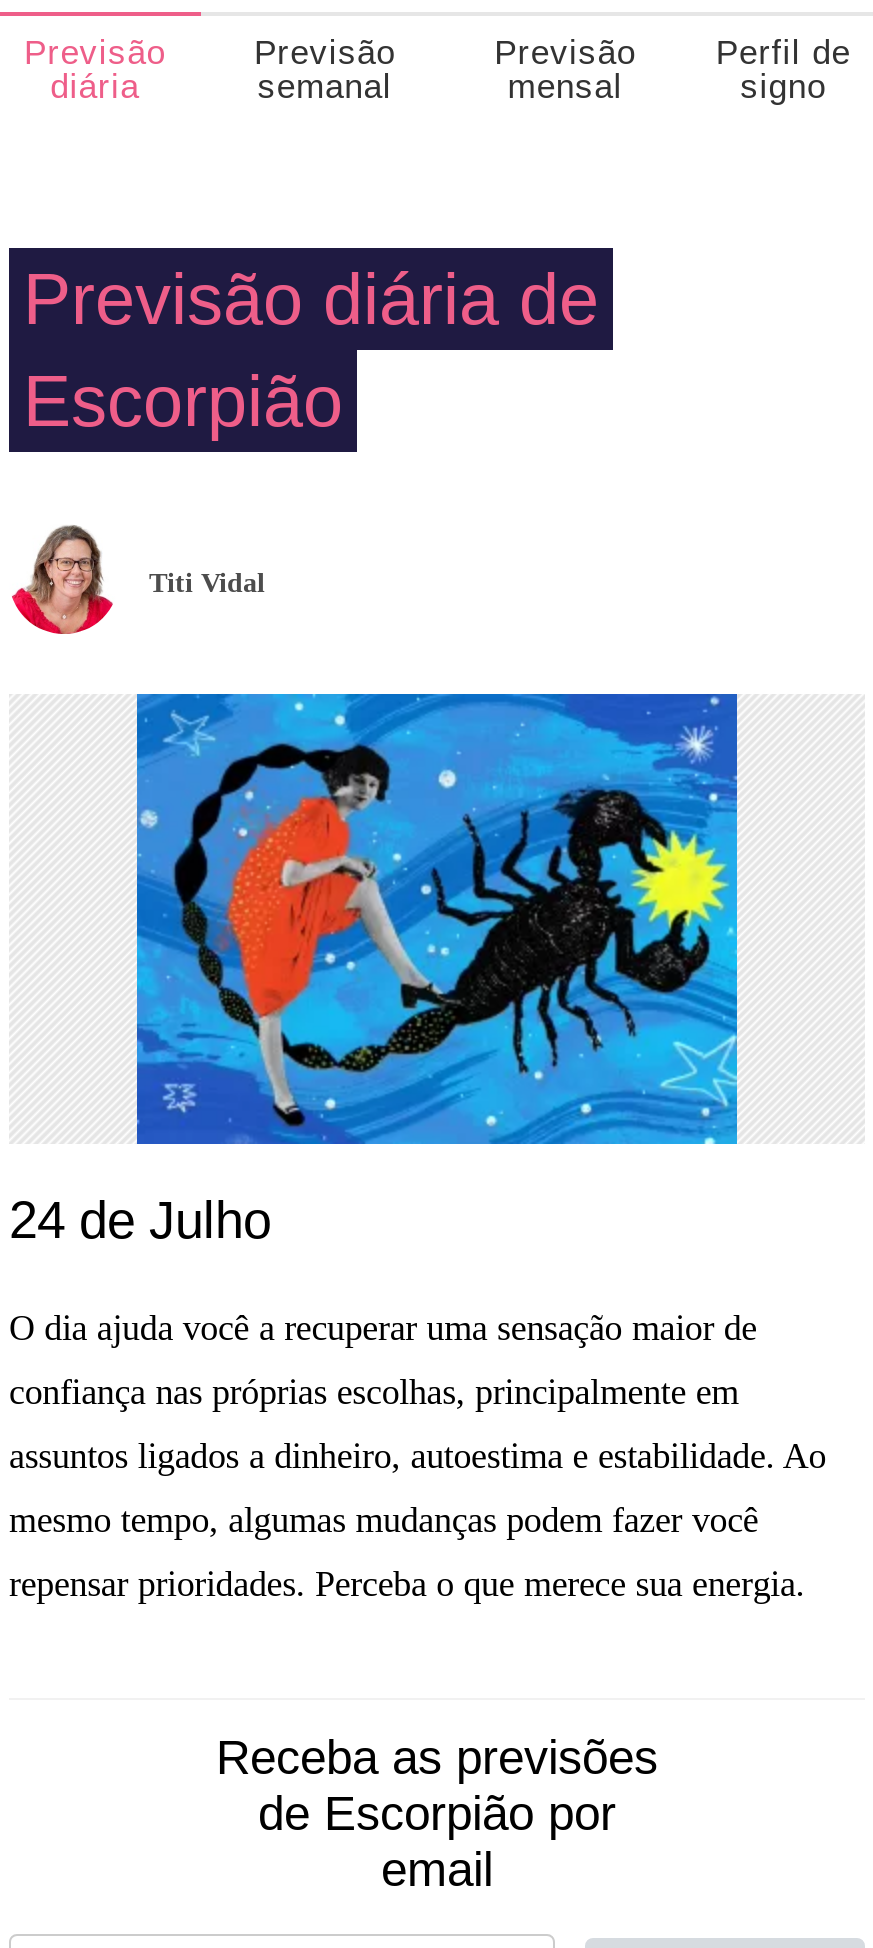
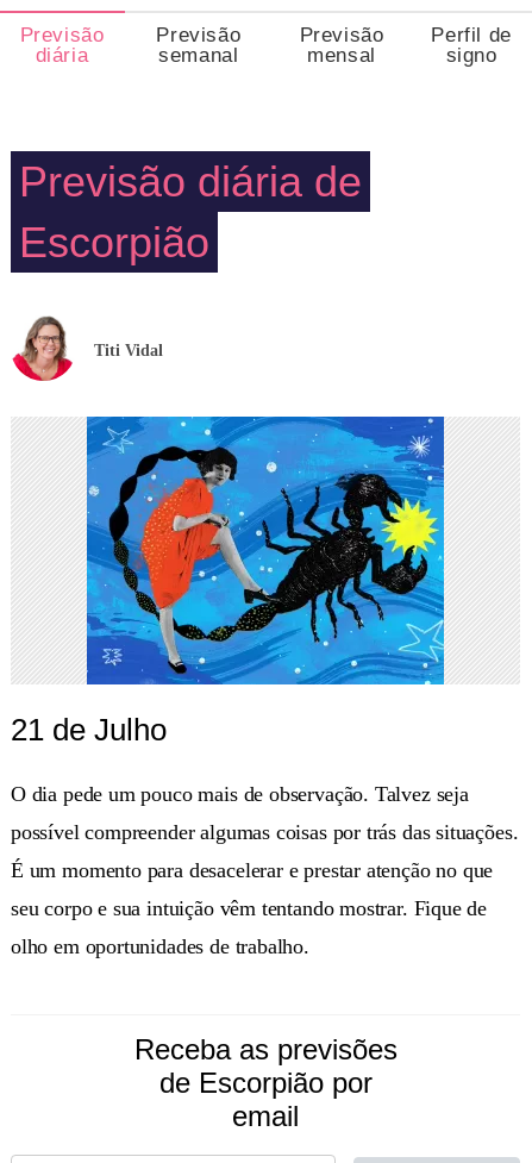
- 24 de Julho
+ 21 de Julho

- O dia ajuda você a recuperar uma sensação maior de
+ O dia pede um pouco mais de observação. Talvez seja

- confiança nas próprias escolhas, principalmente em
+ possível compreender algumas coisas por trás das situações.

- assuntos ligados a dinheiro, autoestima e estabilidade. Ao
+ É um momento para desacelerar e prestar atenção no que

- mesmo tempo, algumas mudanças podem fazer você
+ seu corpo e sua intuição vêm tentando mostrar. Fique de

- repensar prioridades. Perceba o que merece sua energia.
+ olho em oportunidades de trabalho.
